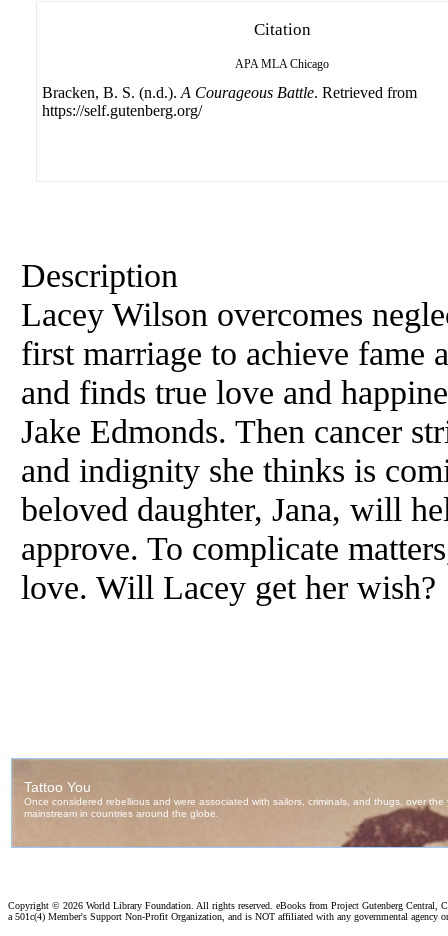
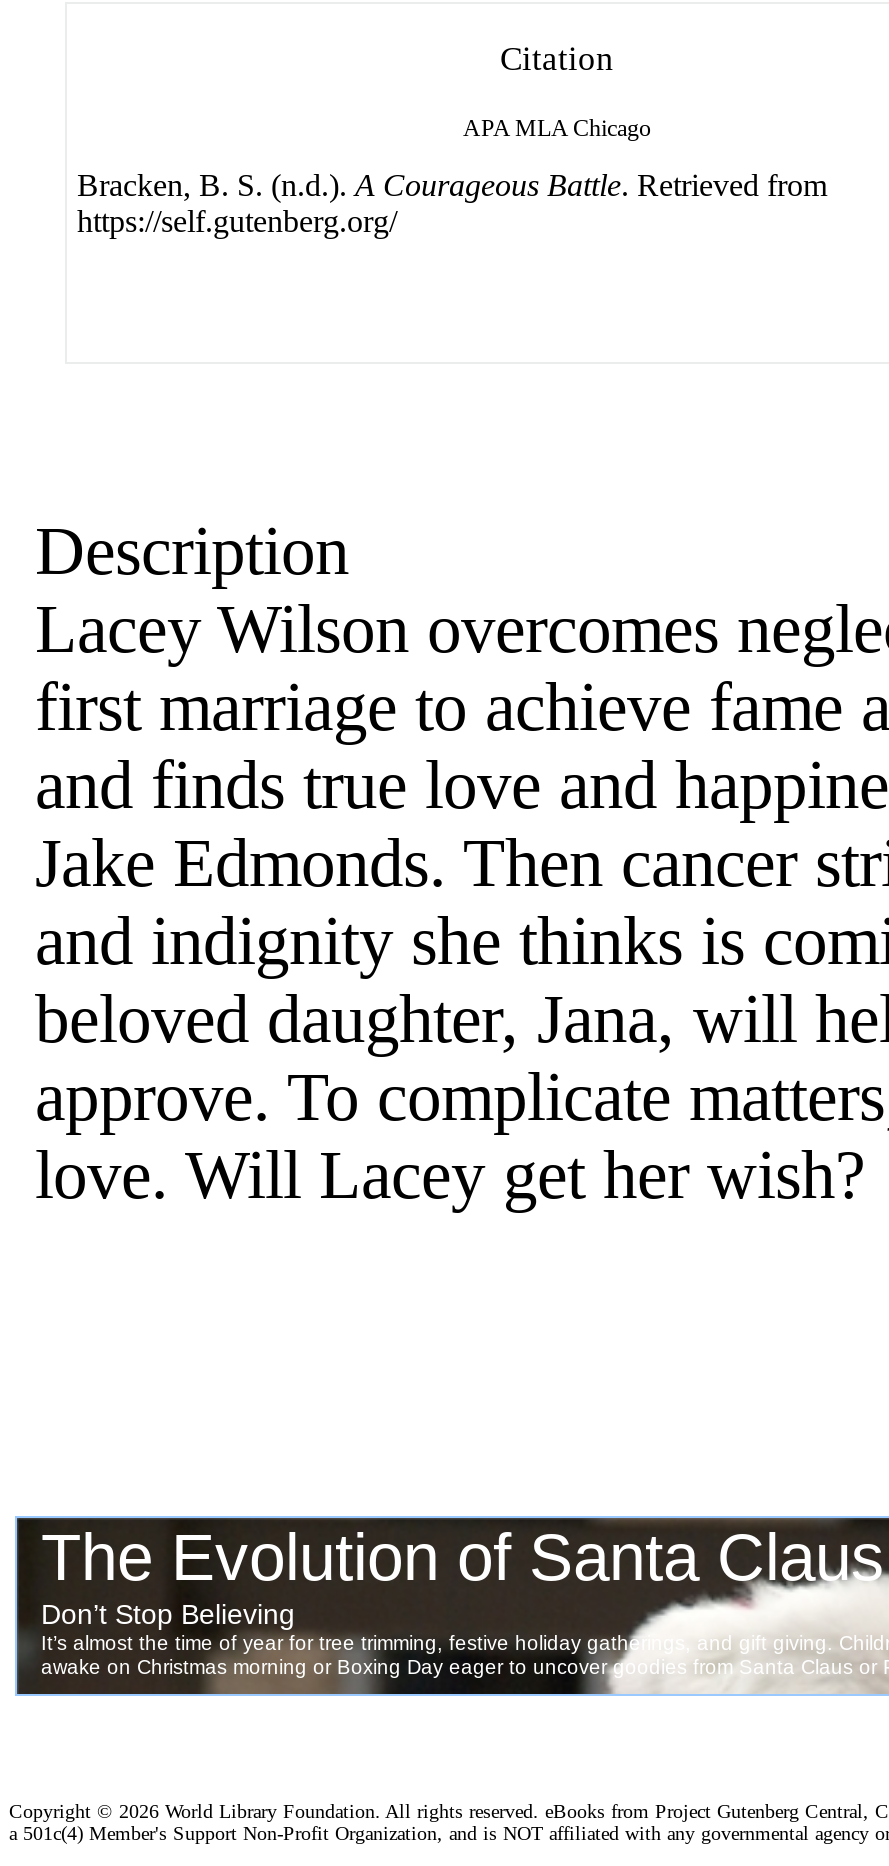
- [image]
+ [image]
